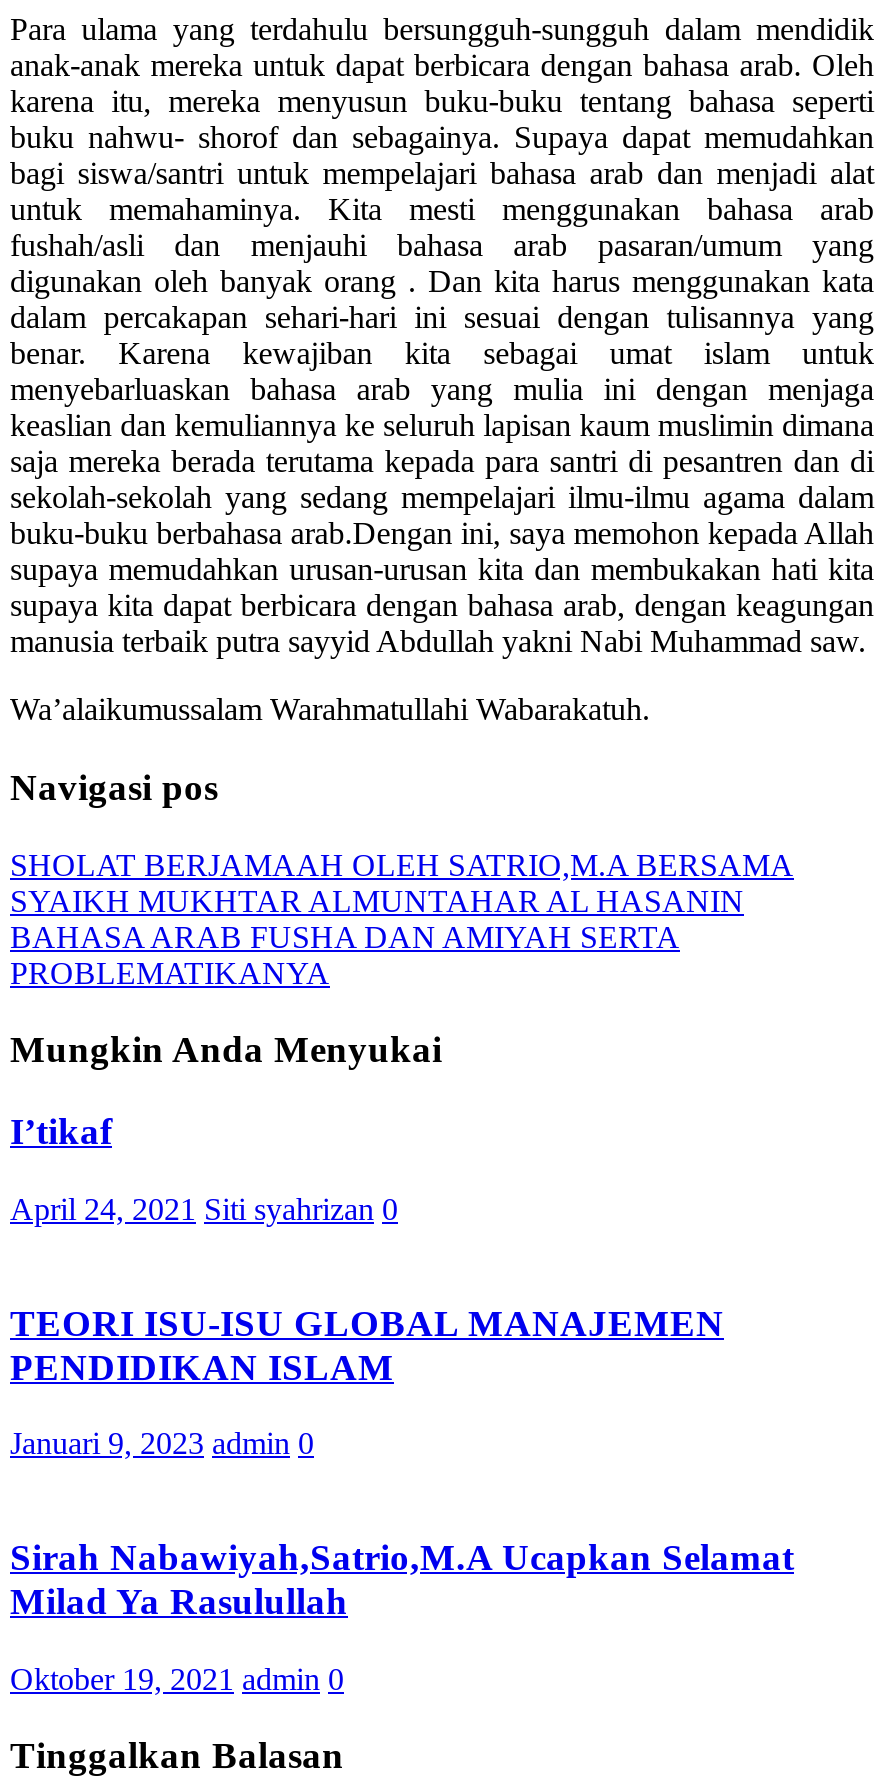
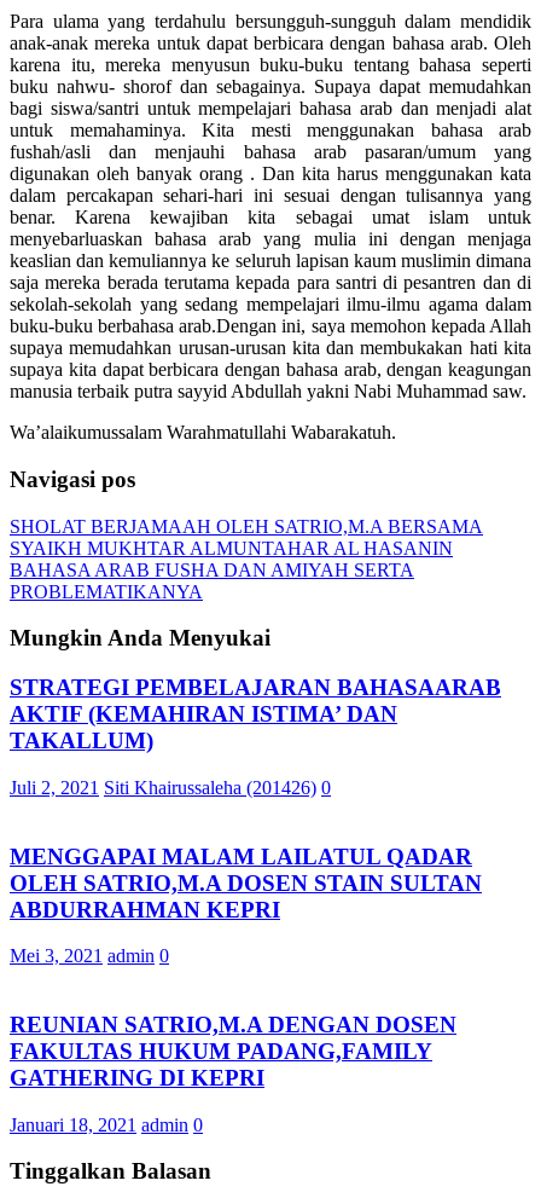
- I’tikaf
+ STRATEGI PEMBELAJARAN BAHASAARAB
+ AKTIF (KEMAHIRAN ISTIMA’ DAN
+ TAKALLUM)

- April 24, 2021 Siti syahrizan 0
+ Juli 2, 2021 Siti Khairussaleha (201426) 0

- TEORI ISU-ISU GLOBAL MANAJEMEN
- PENDIDIKAN ISLAM
+ MENGGAPAI MALAM LAILATUL QADAR
+ OLEH SATRIO,M.A DOSEN STAIN SULTAN
+ ABDURRAHMAN KEPRI

- Januari 9, 2023 admin 0
+ Mei 3, 2021 admin 0

- Sirah Nabawiyah,Satrio,M.A Ucapkan Selamat
- Milad Ya Rasulullah
+ REUNIAN SATRIO,M.A DENGAN DOSEN
+ FAKULTAS HUKUM PADANG,FAMILY
+ GATHERING DI KEPRI

- Oktober 19, 2021 admin 0
+ Januari 18, 2021 admin 0
